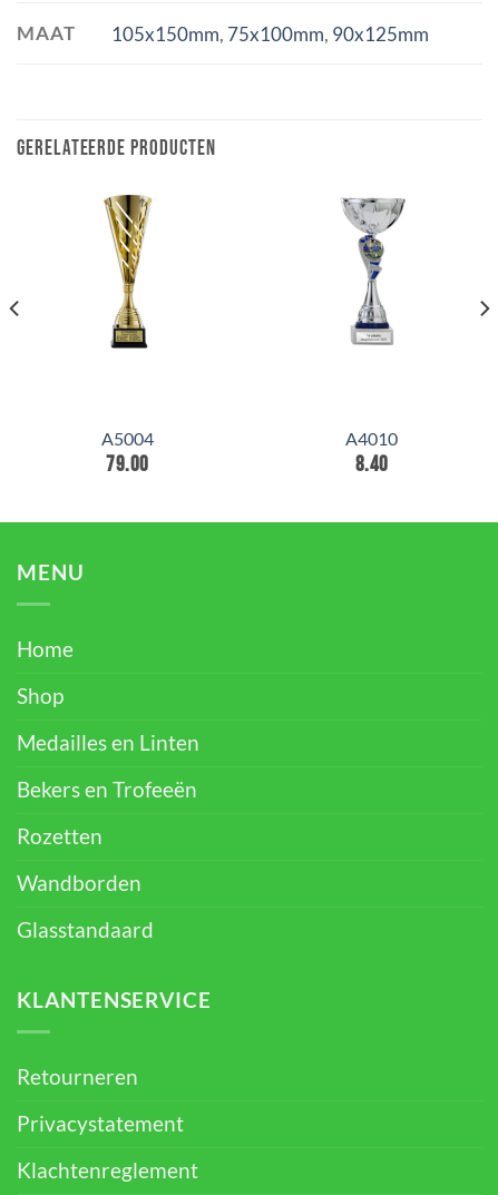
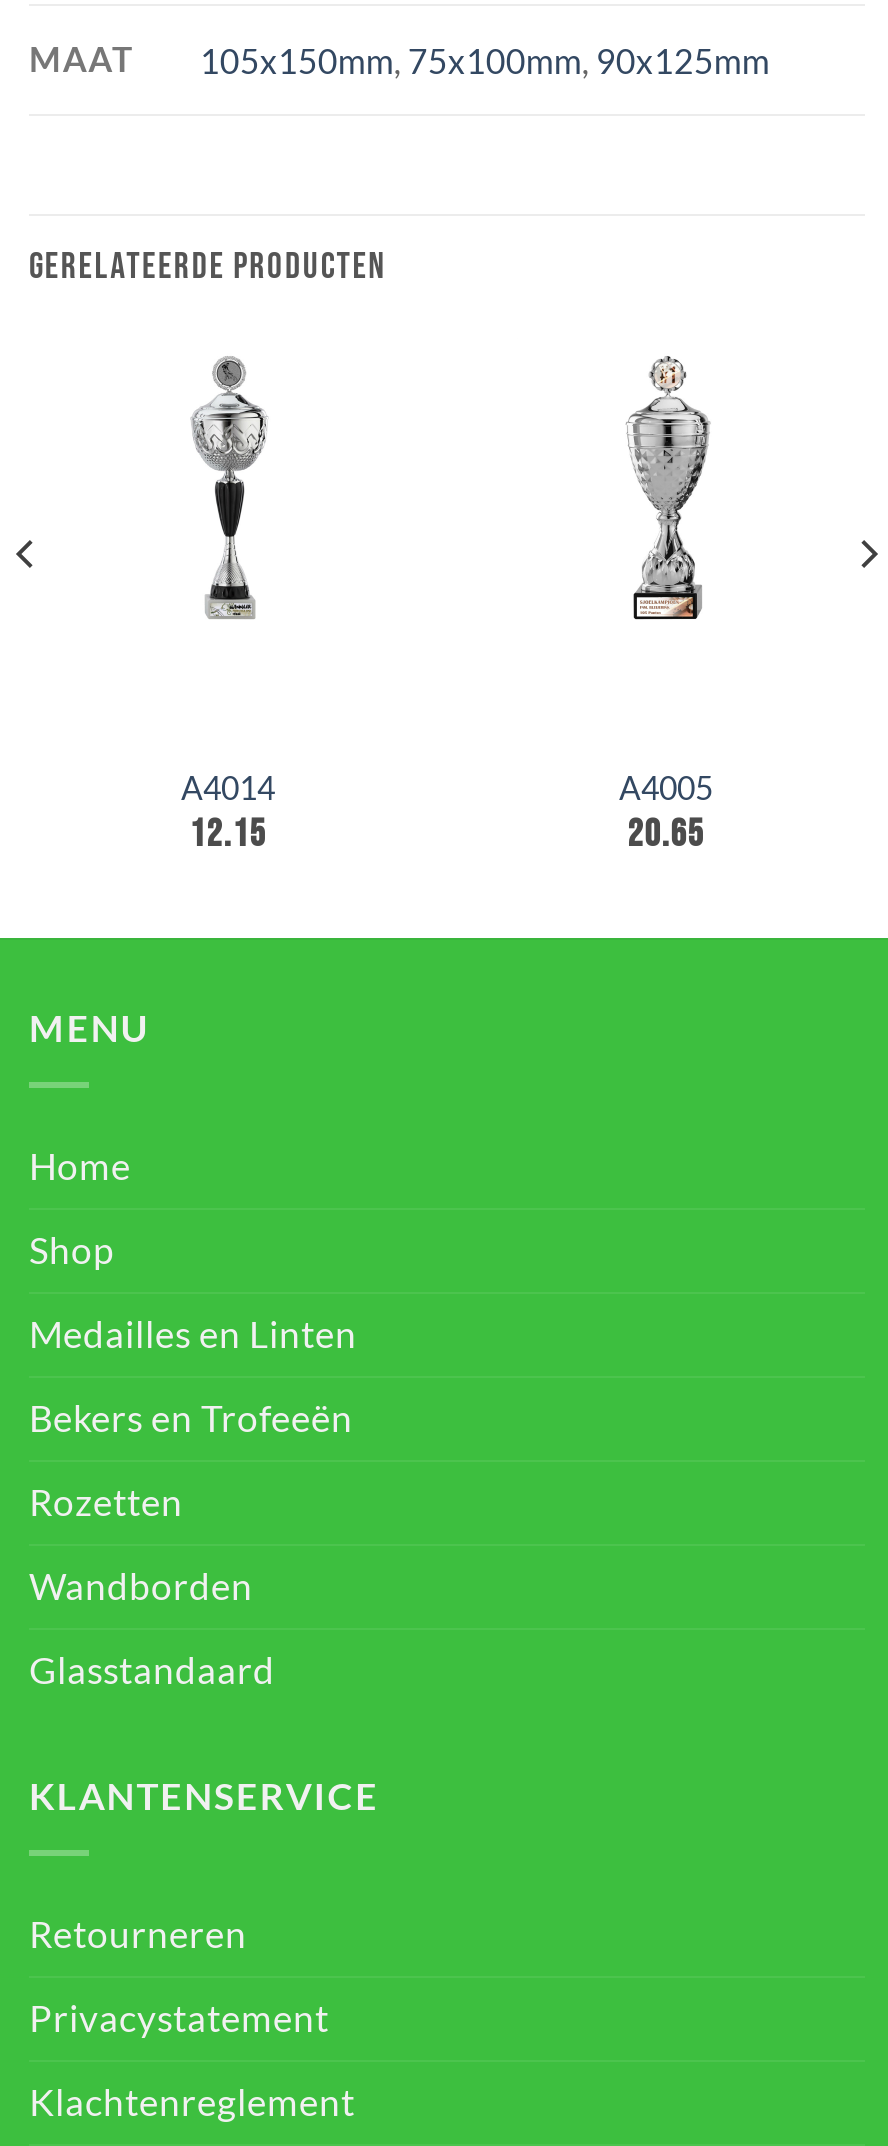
- [image]
+ [image]

- [image]
+ [image]

- A5004
- 79.00
+ A4014
+ 12.15

- A4010
- 8.40
+ A4005
+ 20.65
